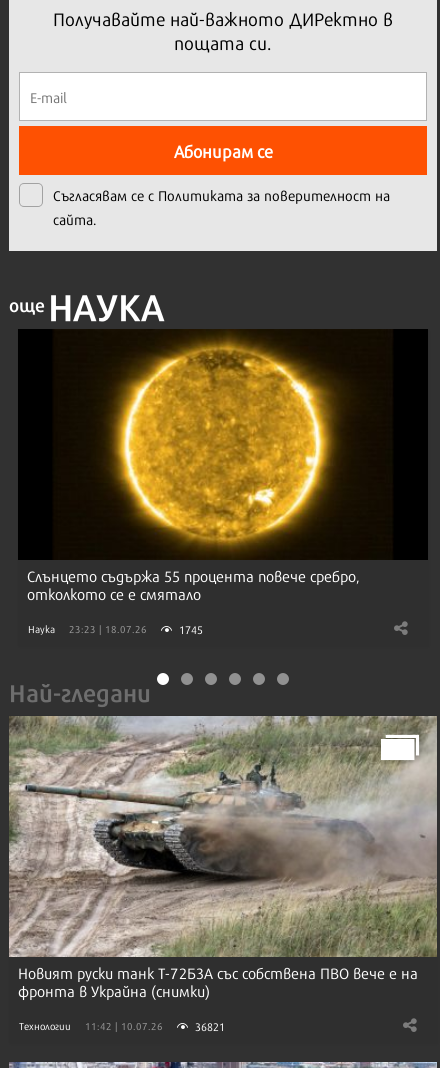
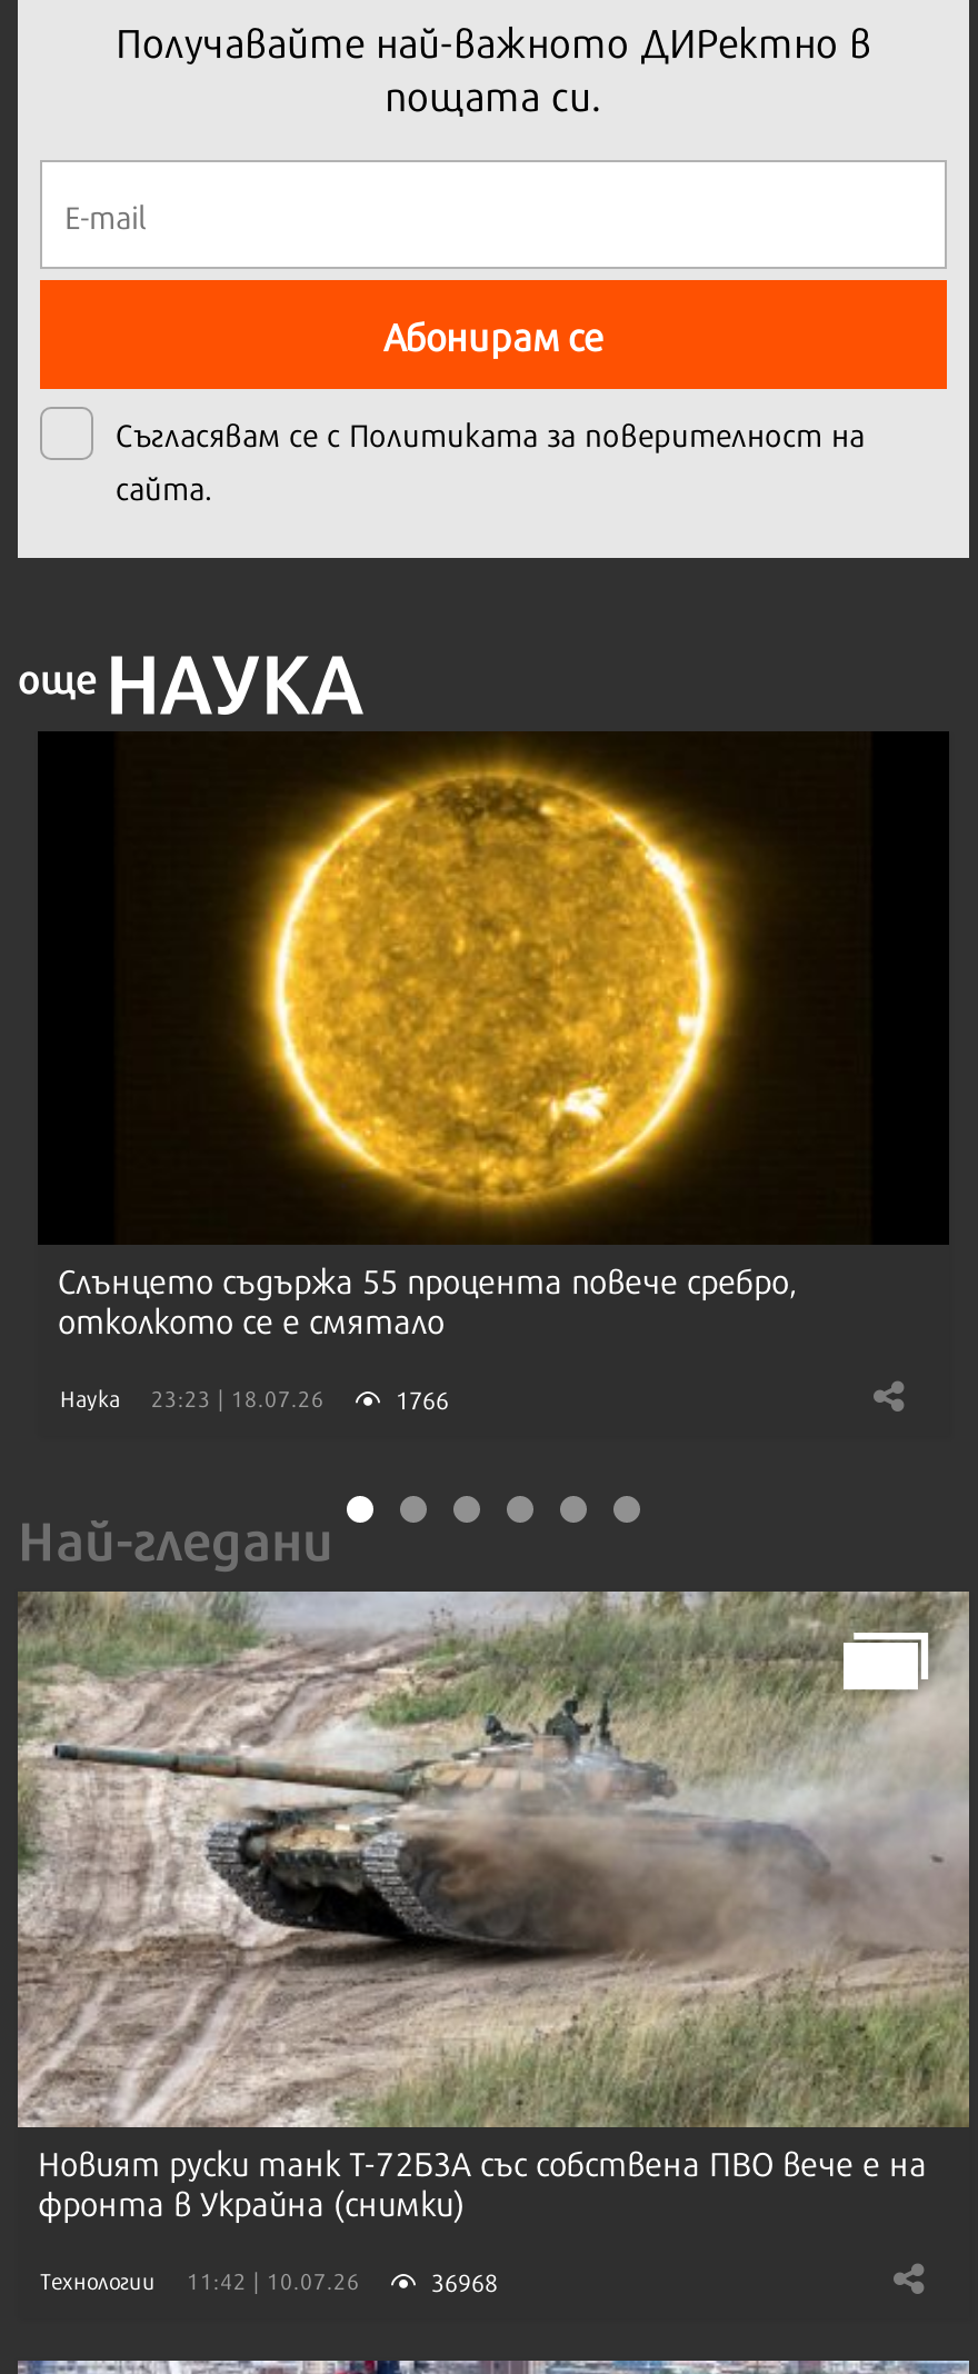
- 1745
+ 1766

- 36821
+ 36968
